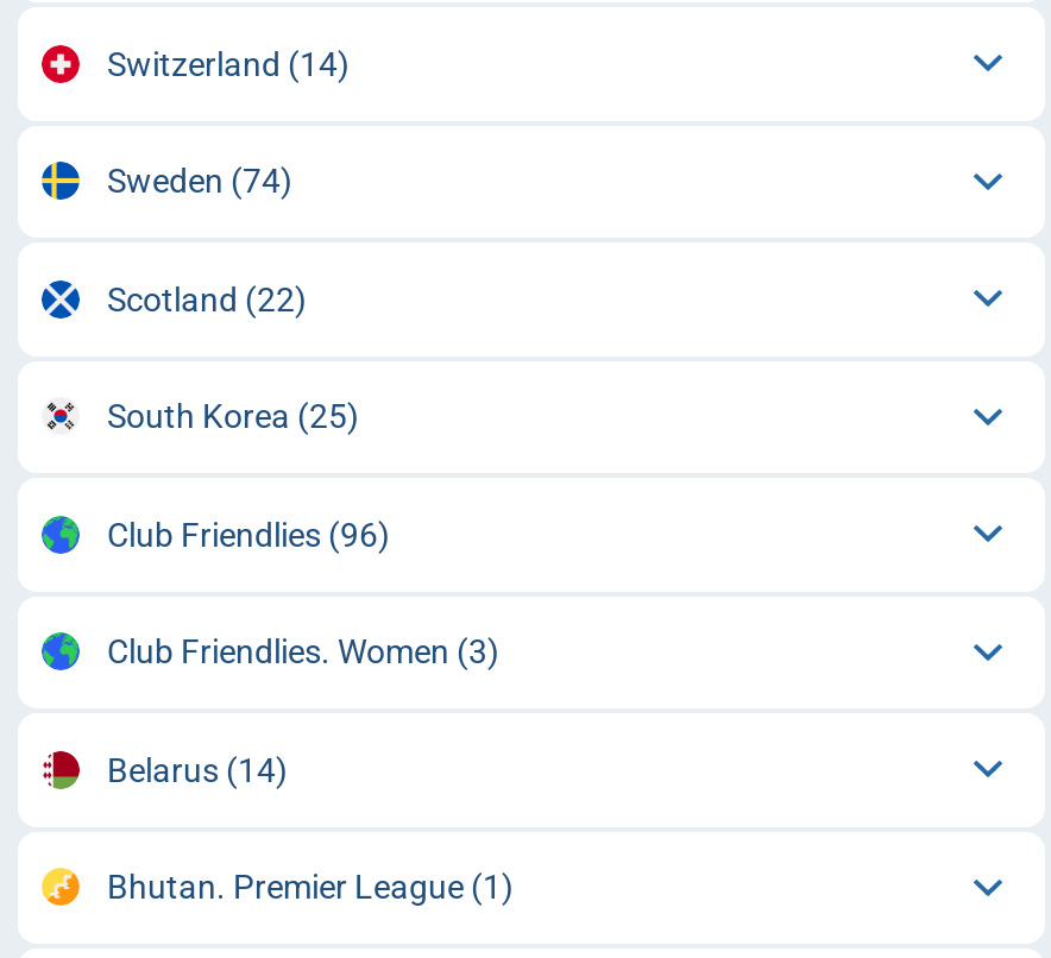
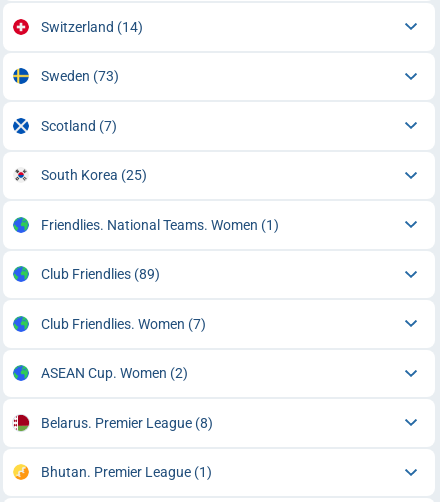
- Sweden (74)
+ Sweden (73)

- Scotland (22)
+ Scotland (7)

- Club Friendlies (96)
- Club Friendlies. Women (3)
- Belarus (14)
+ Friendlies. National Teams. Women (1)
+ Club Friendlies (89)
+ Club Friendlies. Women (7)
+ ASEAN Cup. Women (2)
+ Belarus. Premier League (8)
